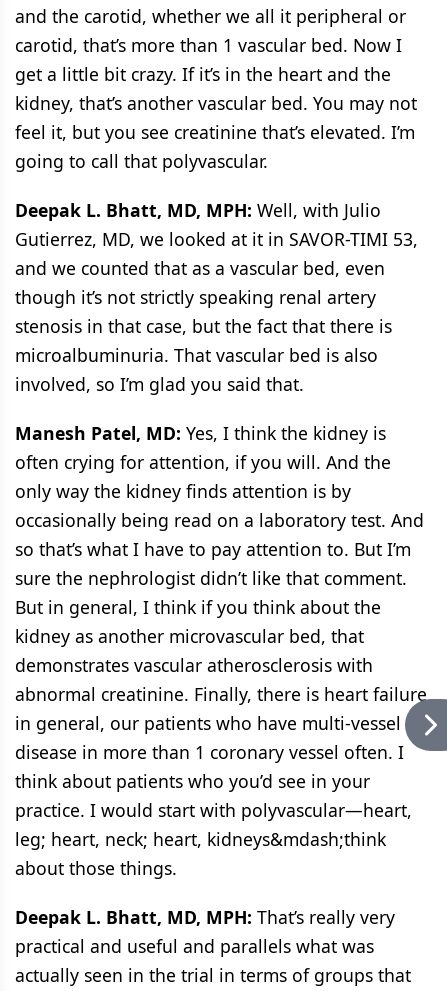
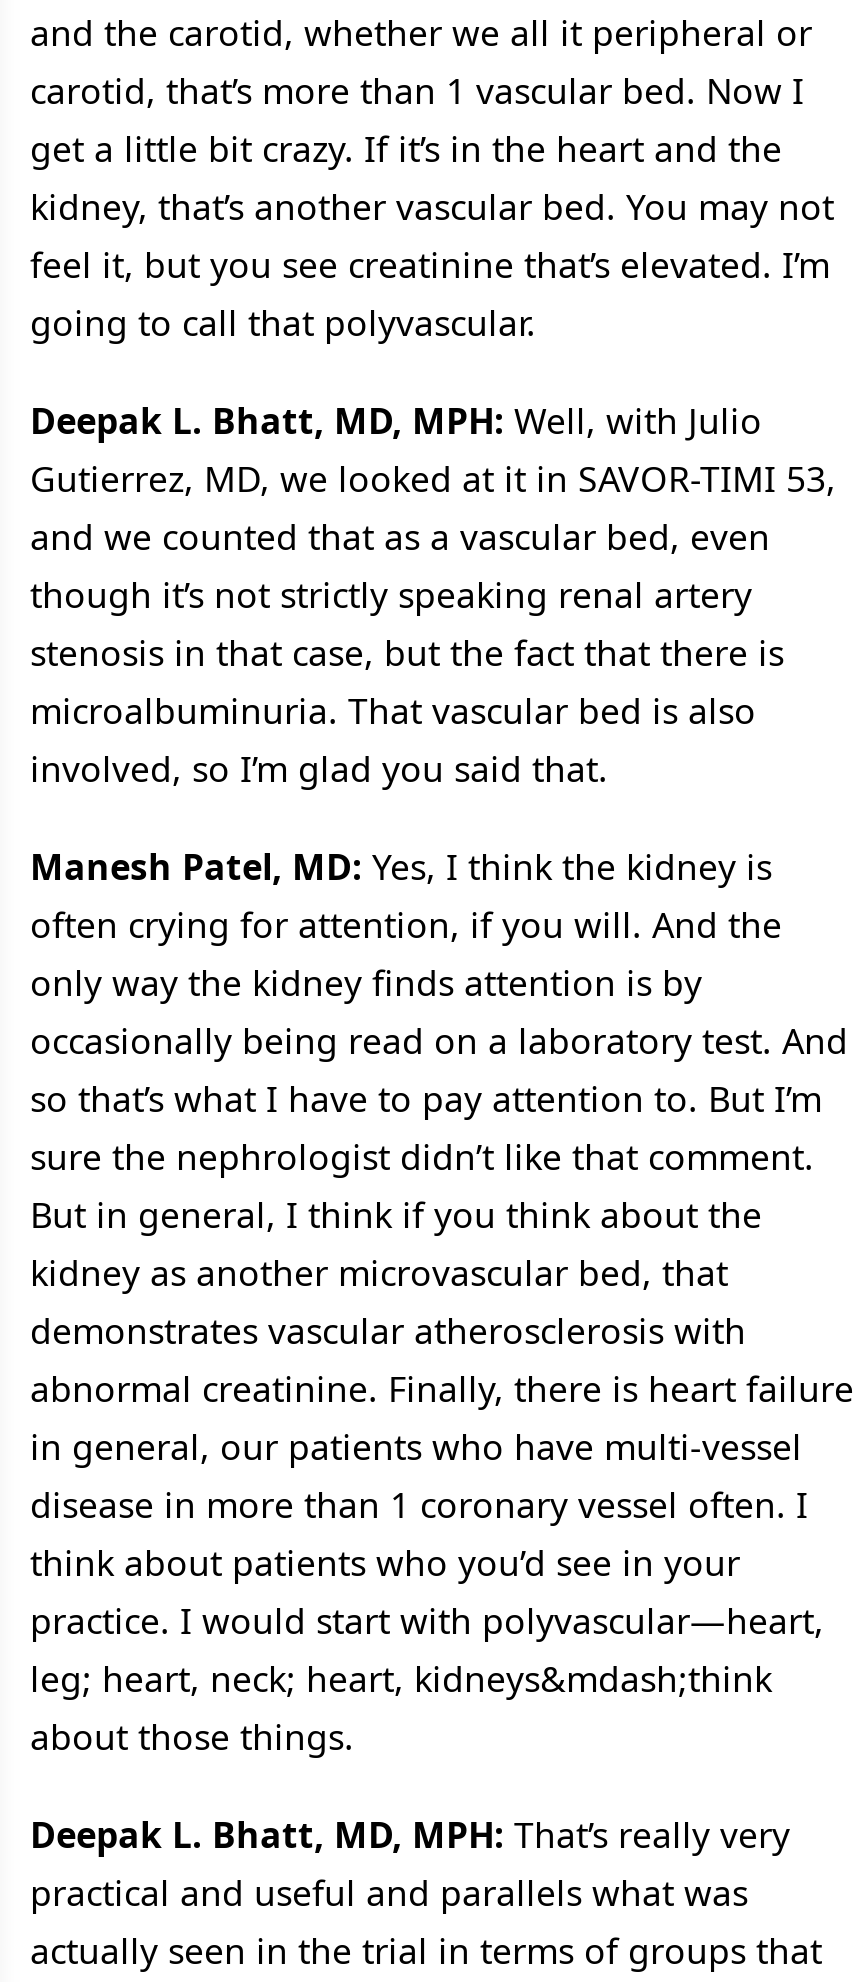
- [image]
